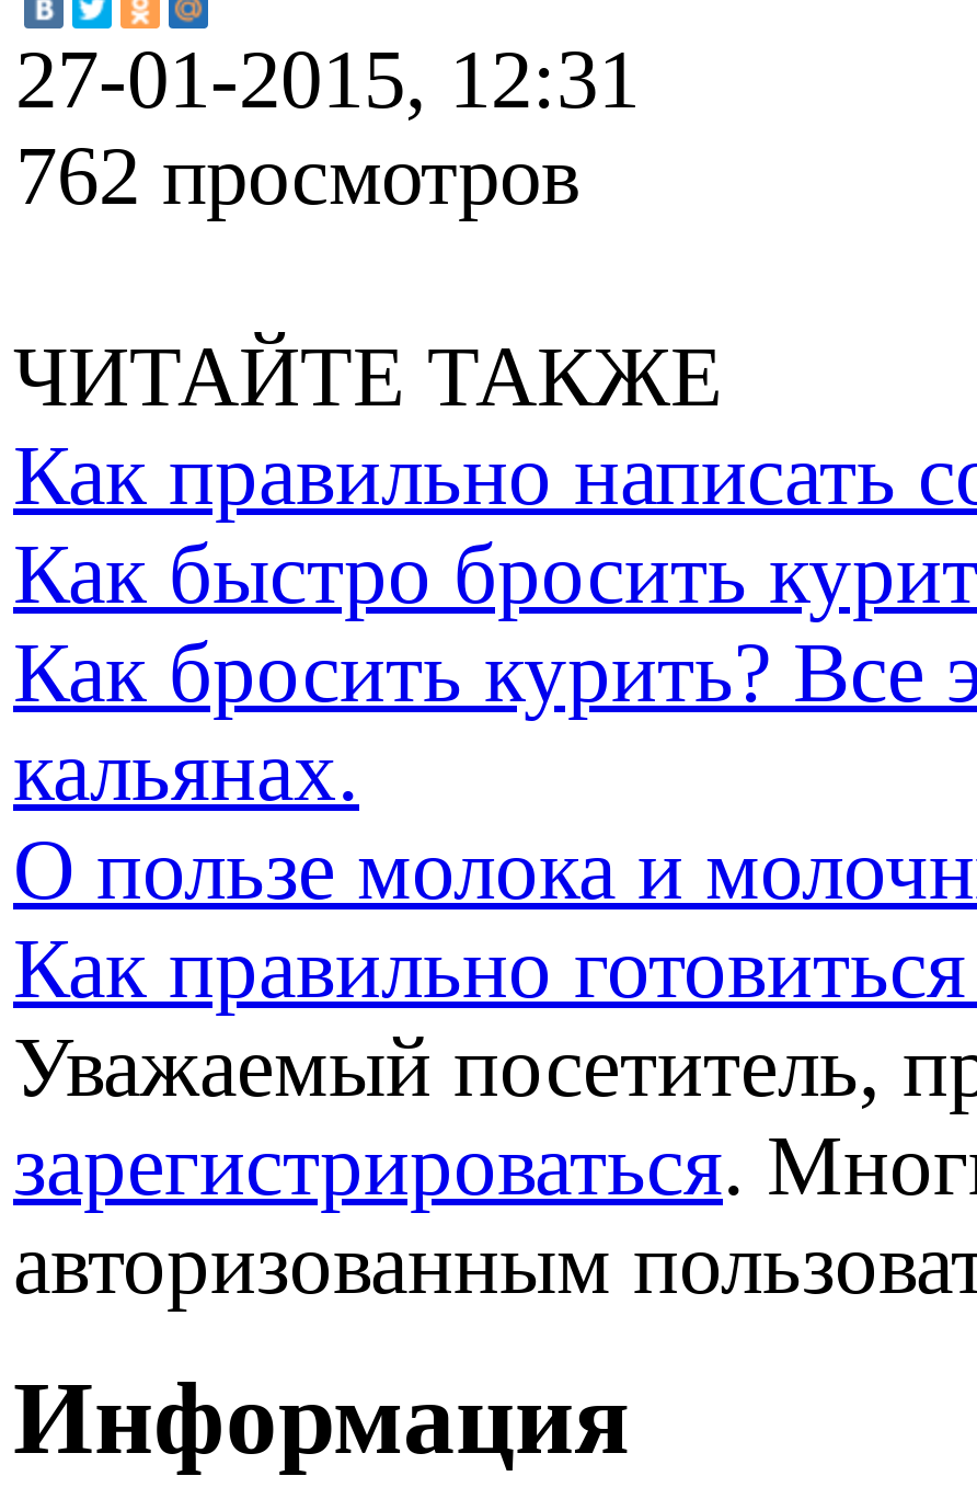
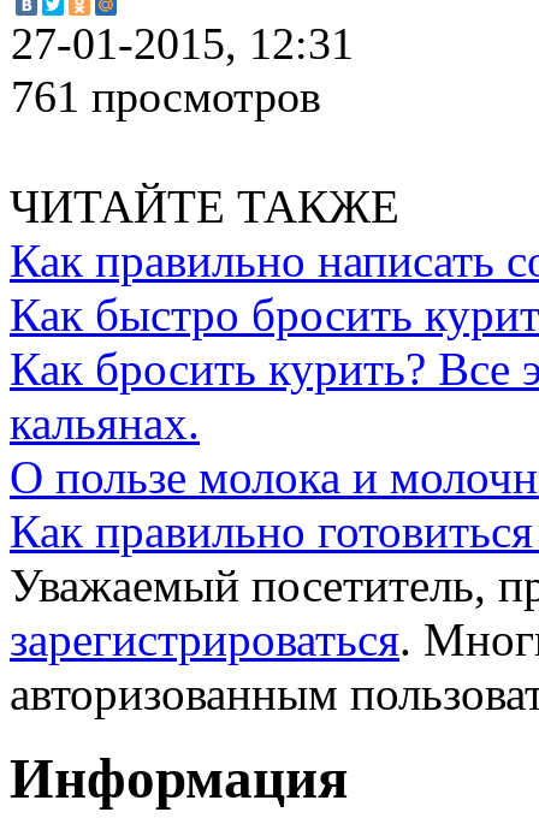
- 762 просмотров
+ 761 просмотров
